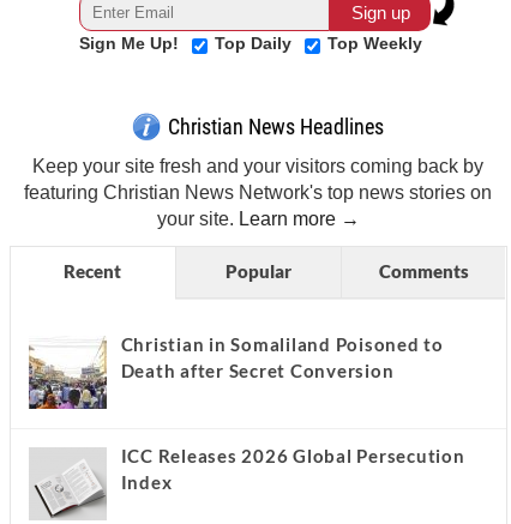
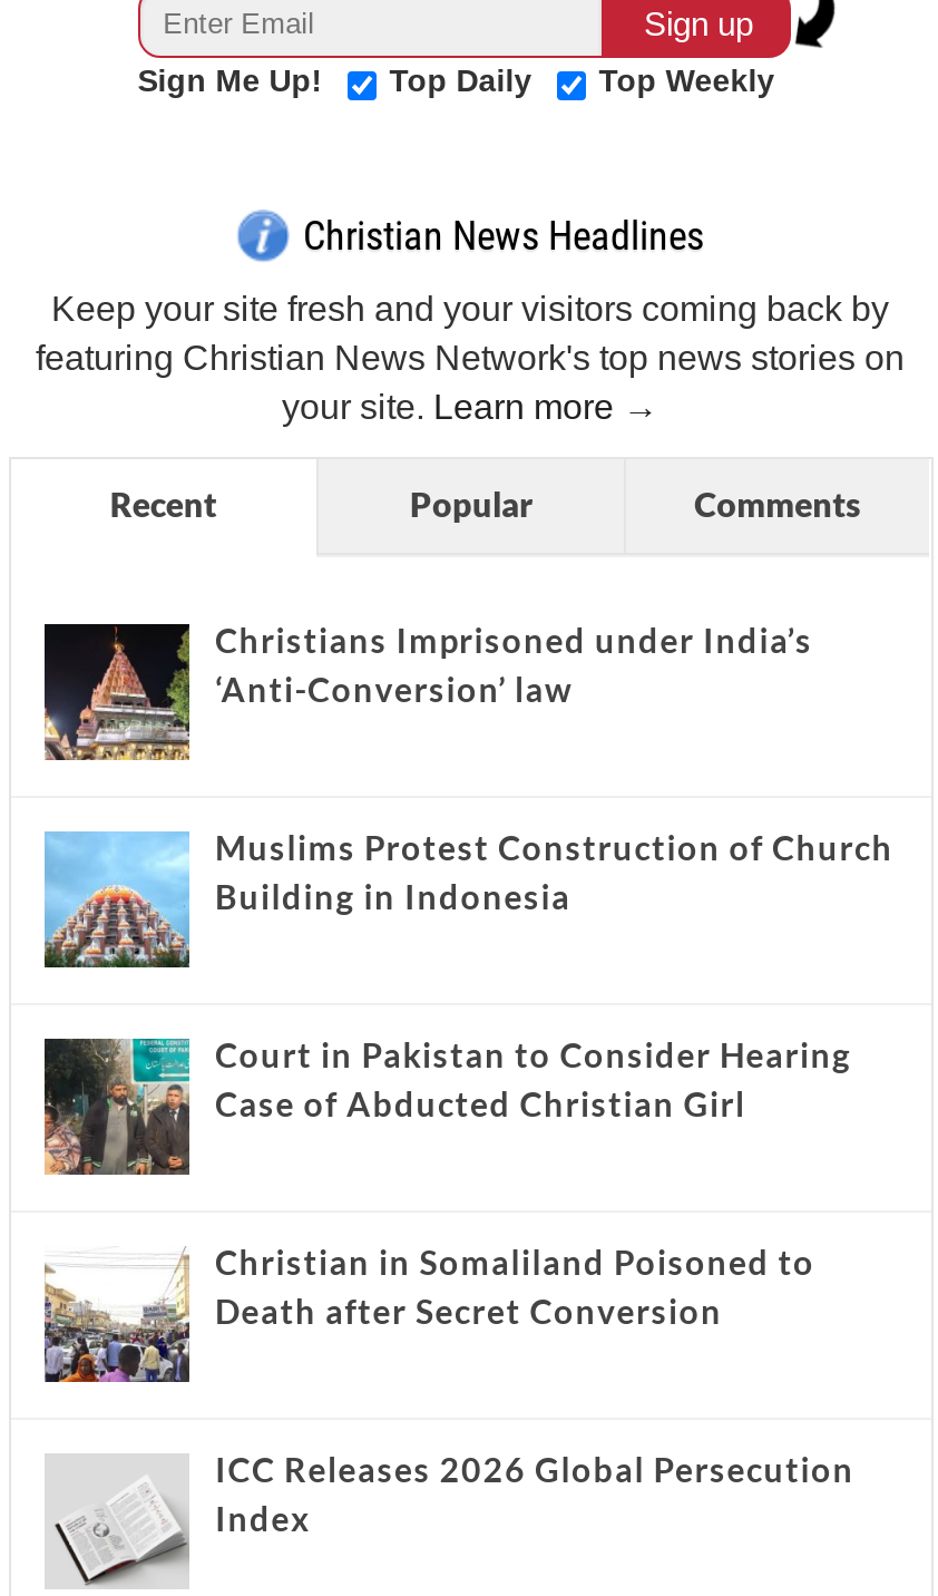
+ [image]
+ Christians Imprisoned under India’s
+ ‘Anti-Conversion’ law

+ [image]
+ Muslims Protest Construction of Church
+ Building in Indonesia

+ [image]
+ Court in Pakistan to Consider Hearing
+ Case of Abducted Christian Girl
